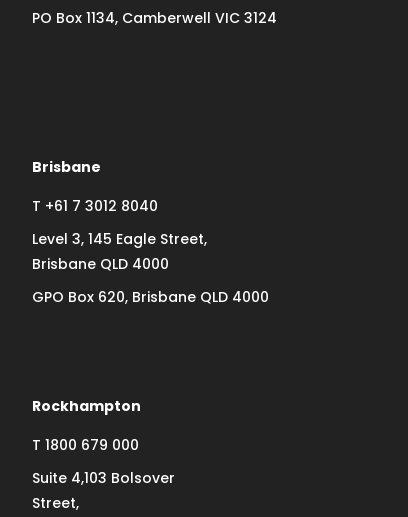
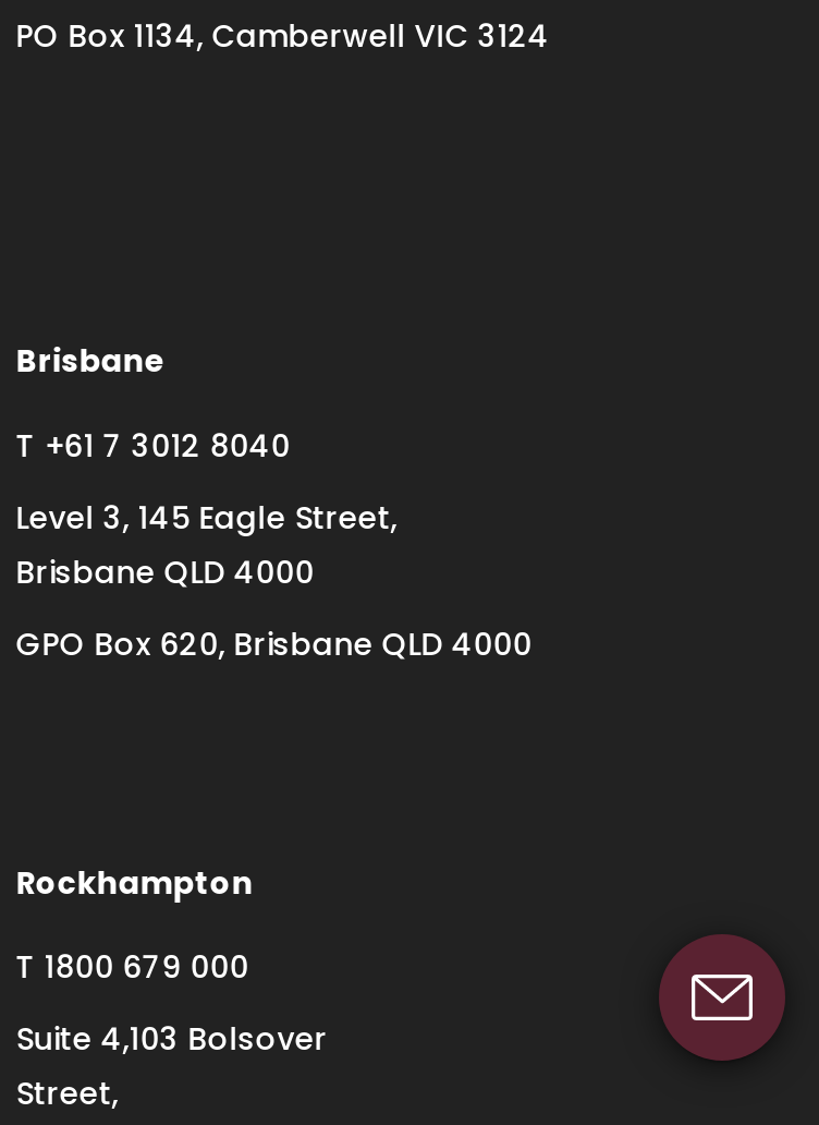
+ [image]
